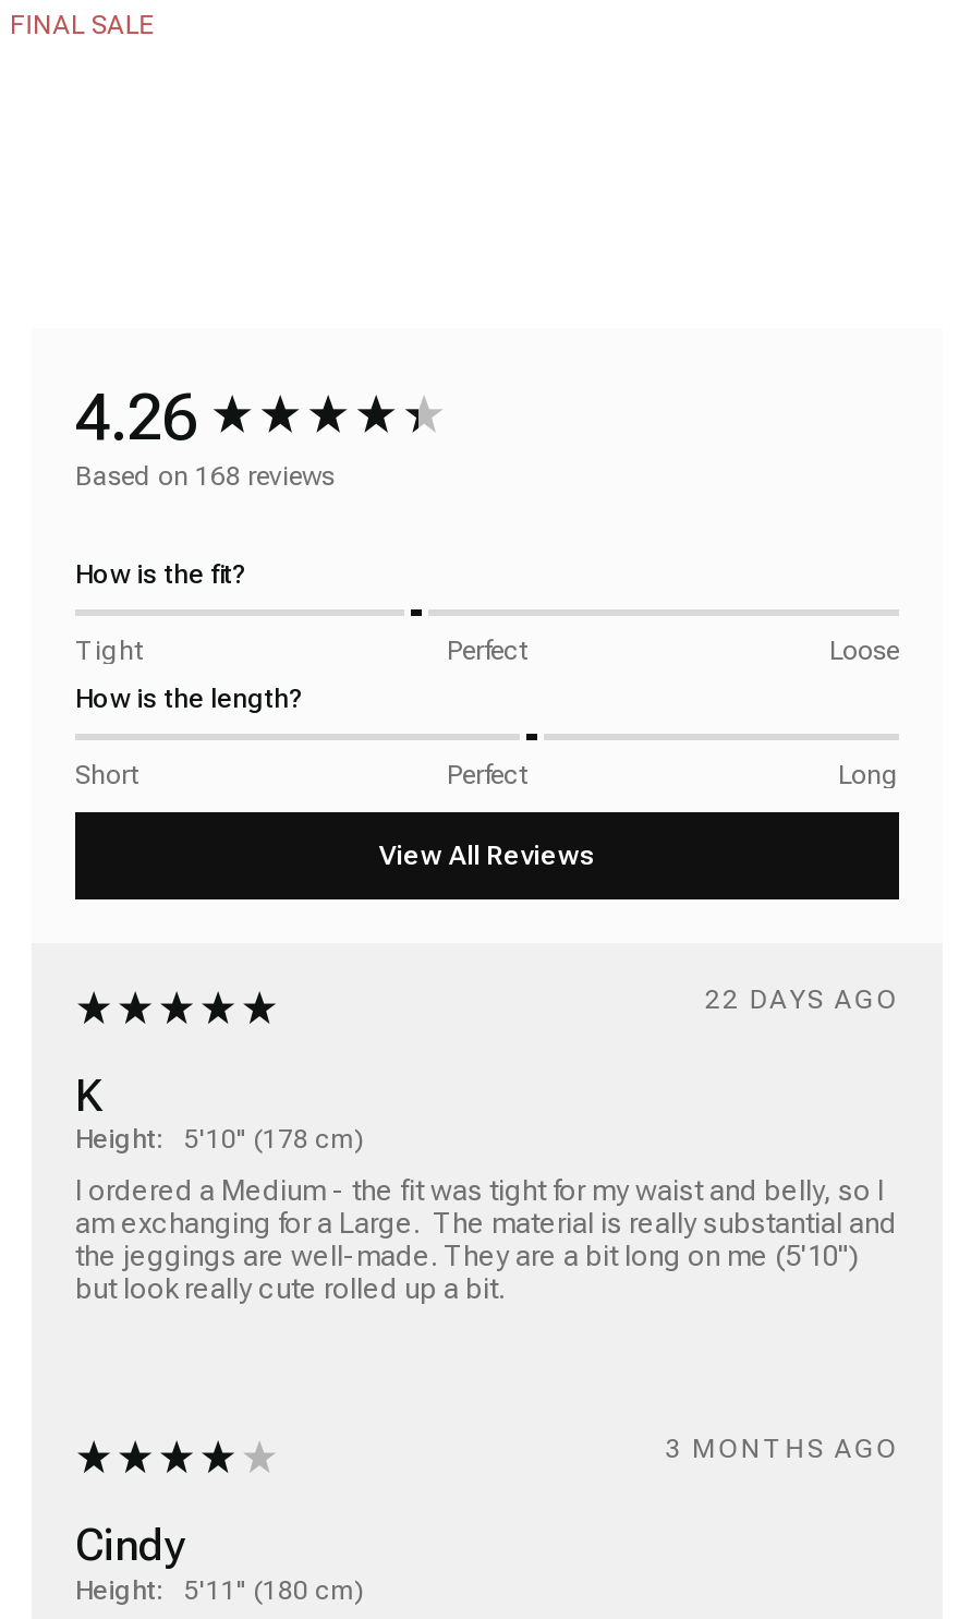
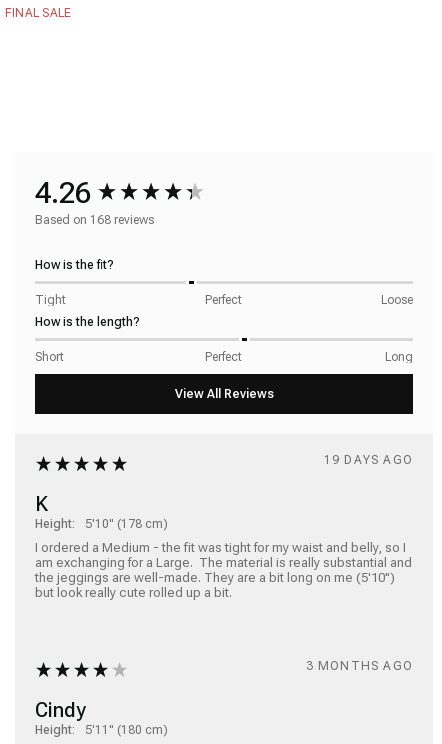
- 22 DAYS AGO
+ 19 DAYS AGO
